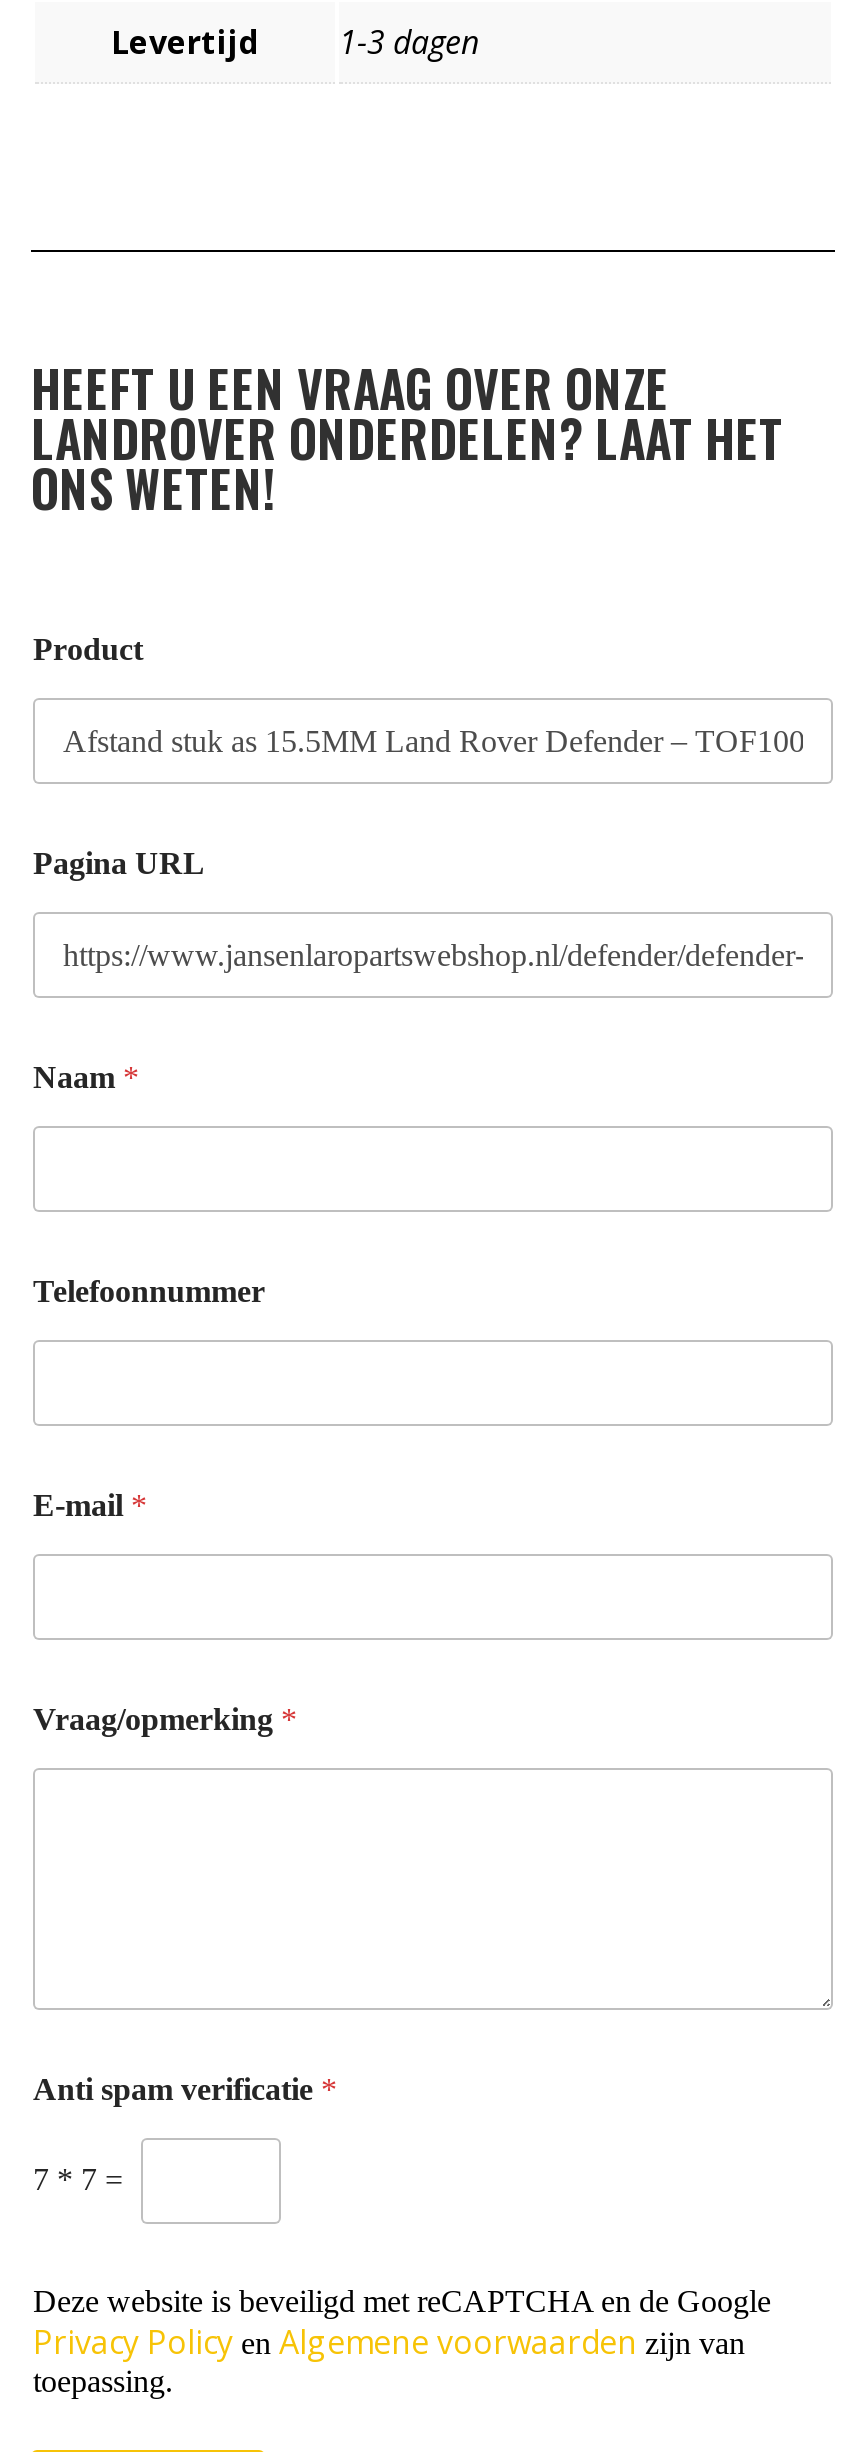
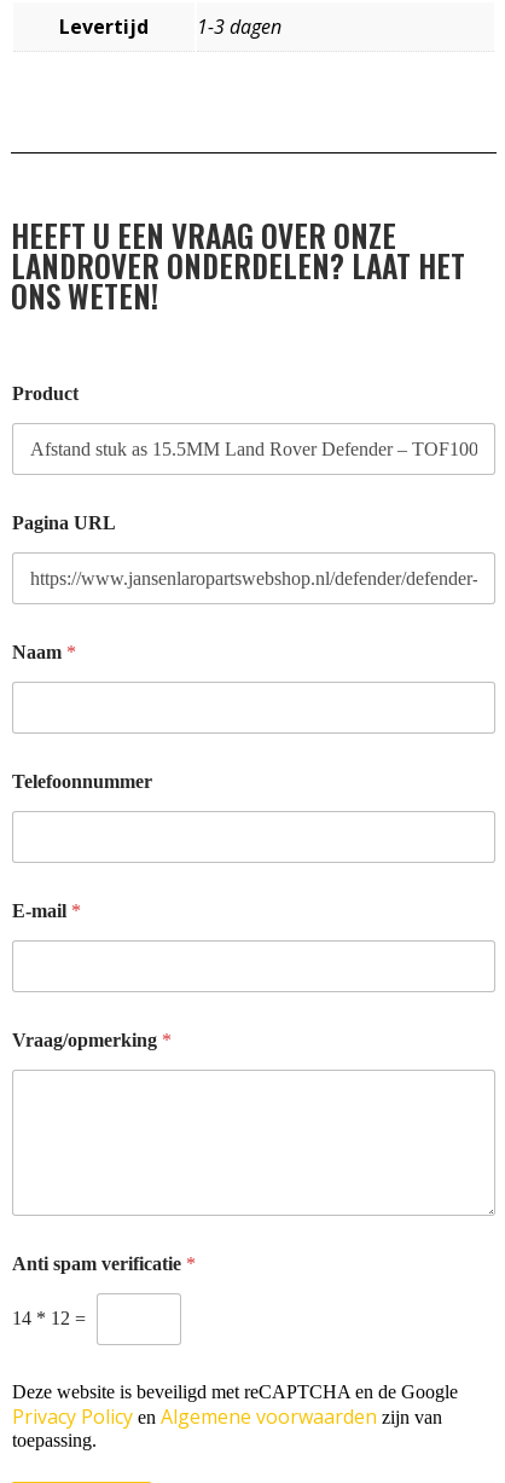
- 7 * 7 =
+ 14 * 12 =
